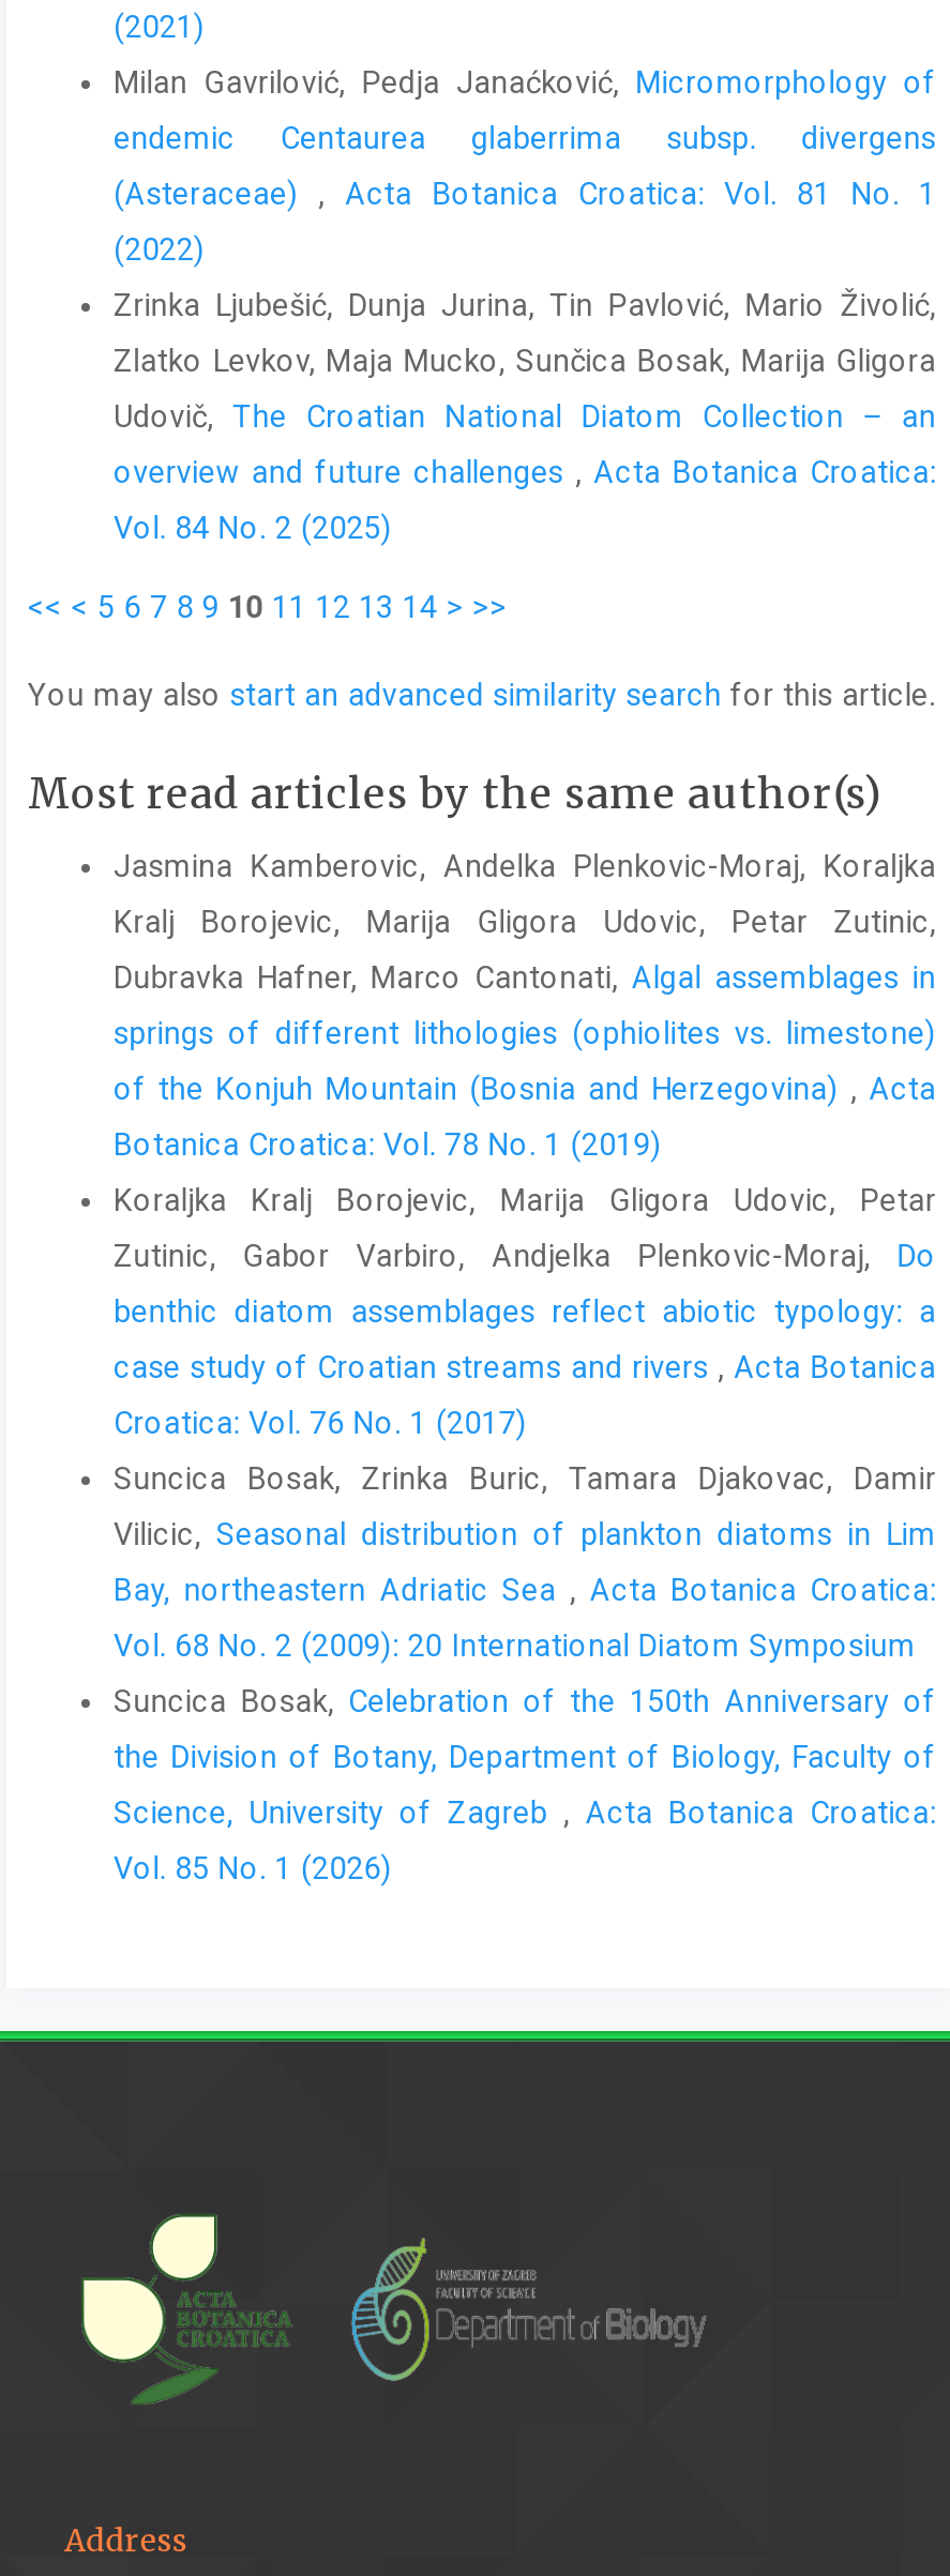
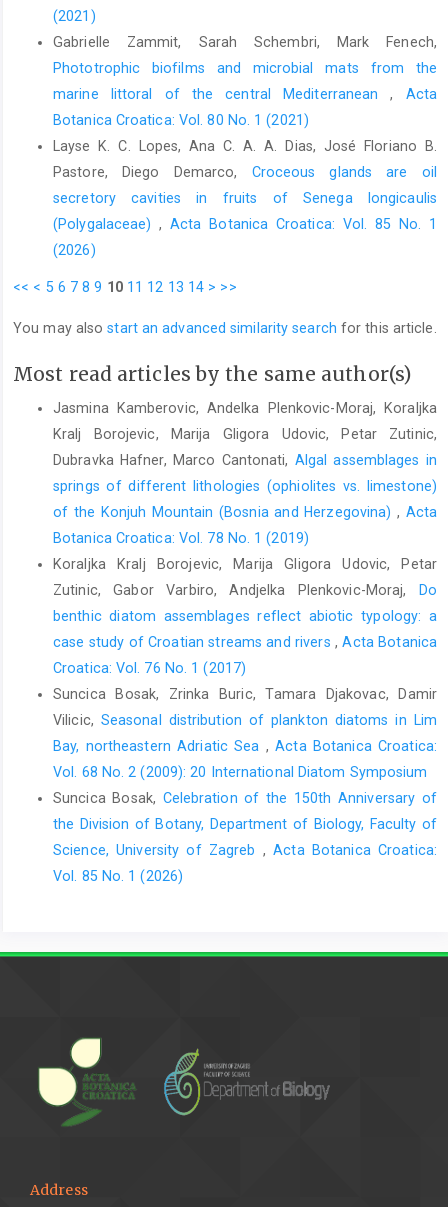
- Milan Gavrilović, Pedja Janaćković, Micromorphology of
+ Gabrielle Zammit, Sarah Schembri, Mark Fenech,

- endemic Centaurea glaberrima subsp. divergens
+ Phototrophic biofilms and microbial mats from the

- (Asteraceae), Acta Botanica Croatica: Vol. 81 No. 1
+ marine littoral of the central Mediterranean, Acta

- (2022)
+ Botanica Croatica: Vol. 80 No. 1 (2021)

- Zrinka Ljubešić, Dunja Jurina, Tin Pavlović, Mario Živolić,
+ Layse K. C. Lopes, Ana C. A. A. Dias, José Floriano B.

- Zlatko Levkov, Maja Mucko, Sunčica Bosak, Marija Gligora
+ Pastore, Diego Demarco, Croceous glands are oil

- Udovič, The Croatian National Diatom Collection – an
+ secretory cavities in fruits of Senega longicaulis

- overview and future challenges, Acta Botanica Croatica:
+ (Polygalaceae), Acta Botanica Croatica: Vol. 85 No. 1

- Vol. 84 No. 2 (2025)
+ (2026)
